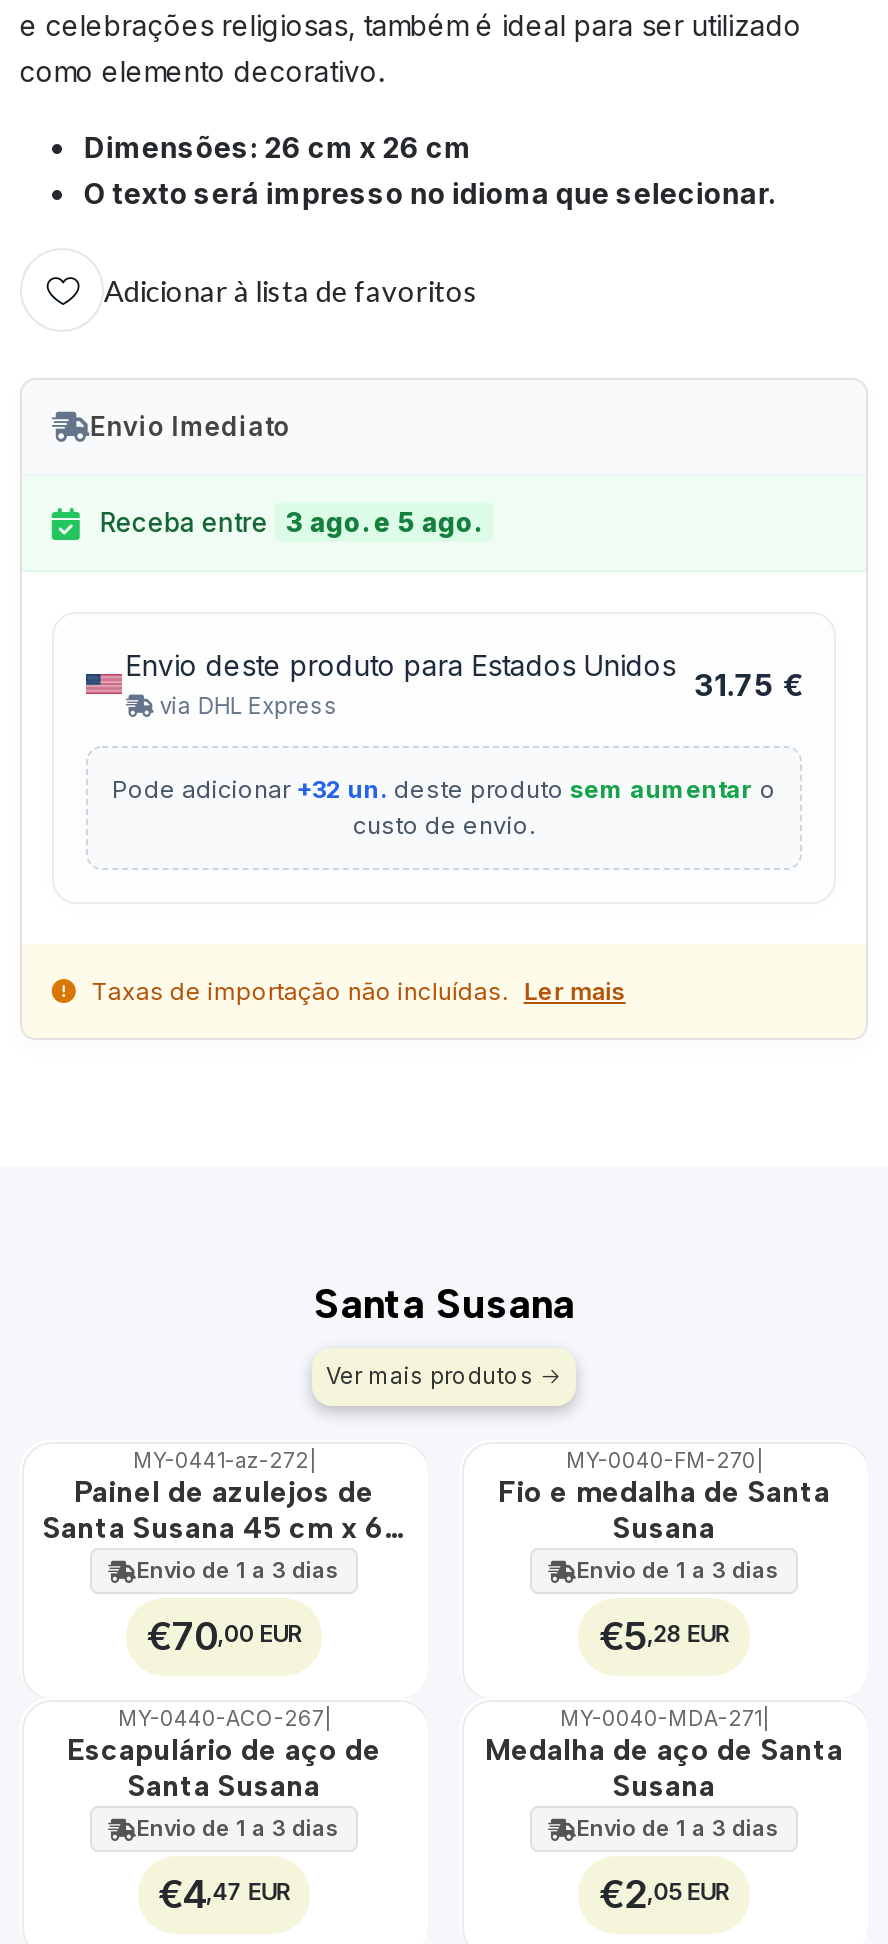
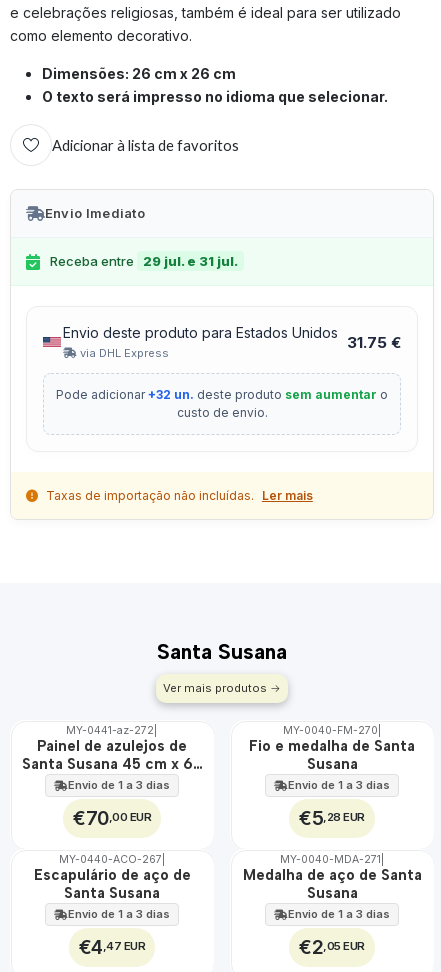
- Receba entre 3 ago. e 5 ago.
+ Receba entre 29 jul. e 31 jul.
